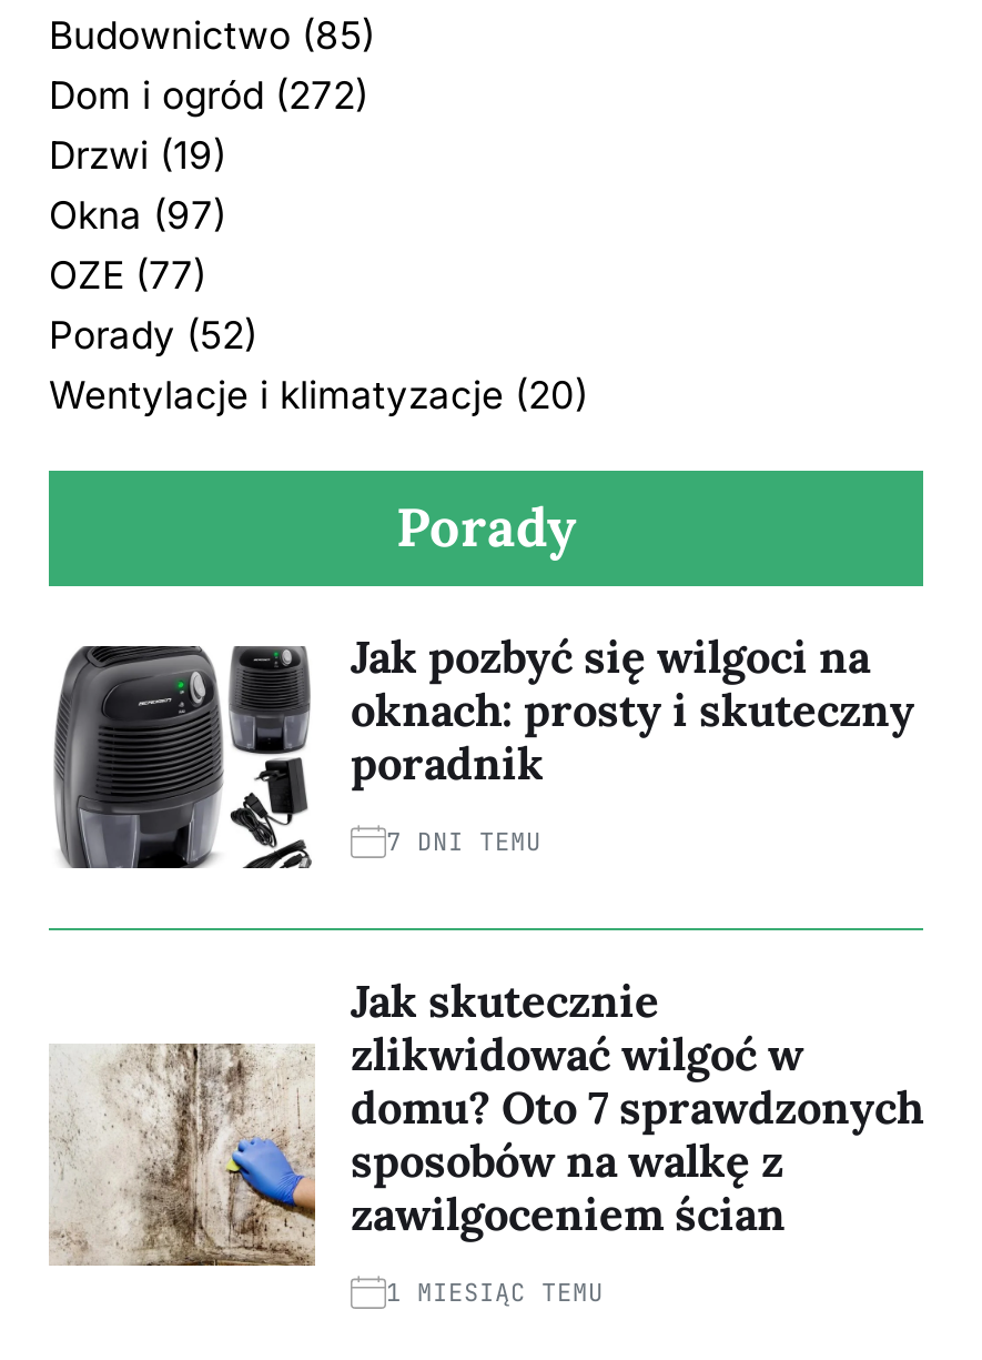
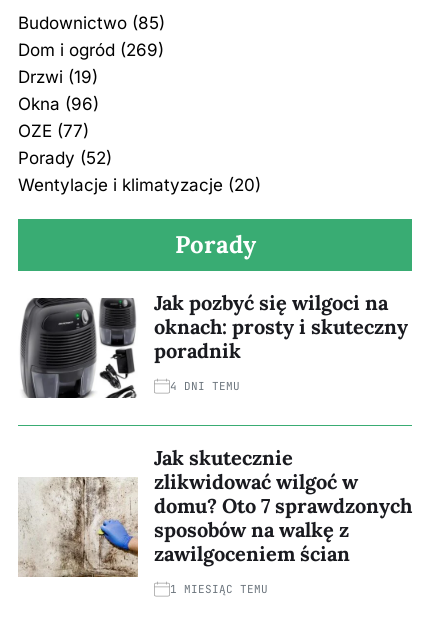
- Dom i ogród (272)
+ Dom i ogród (269)

- Okna (97)
+ Okna (96)

- 7 DNI TEMU
+ 4 DNI TEMU
